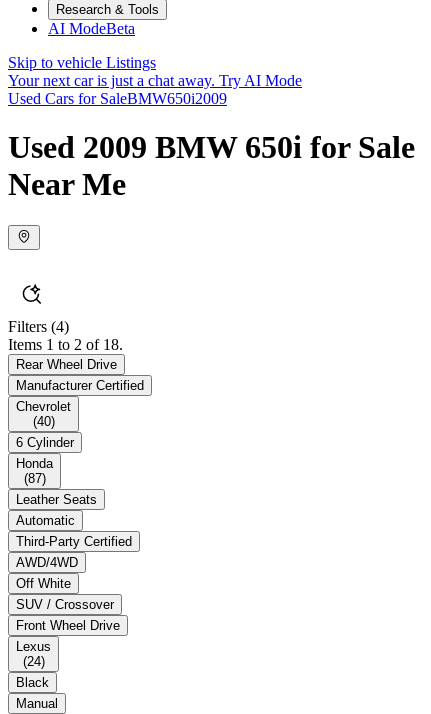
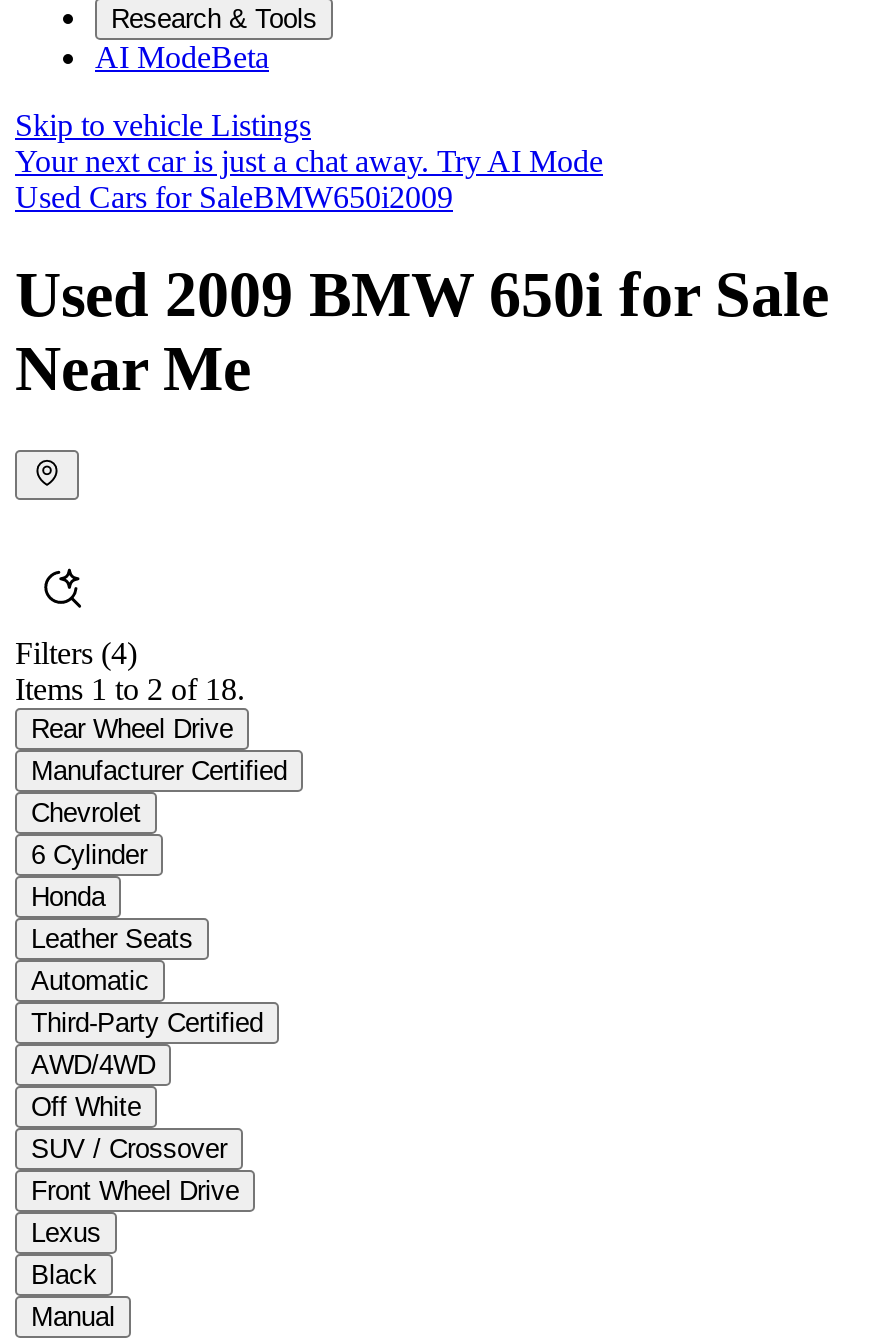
- (40)

- (87)

- (24)
